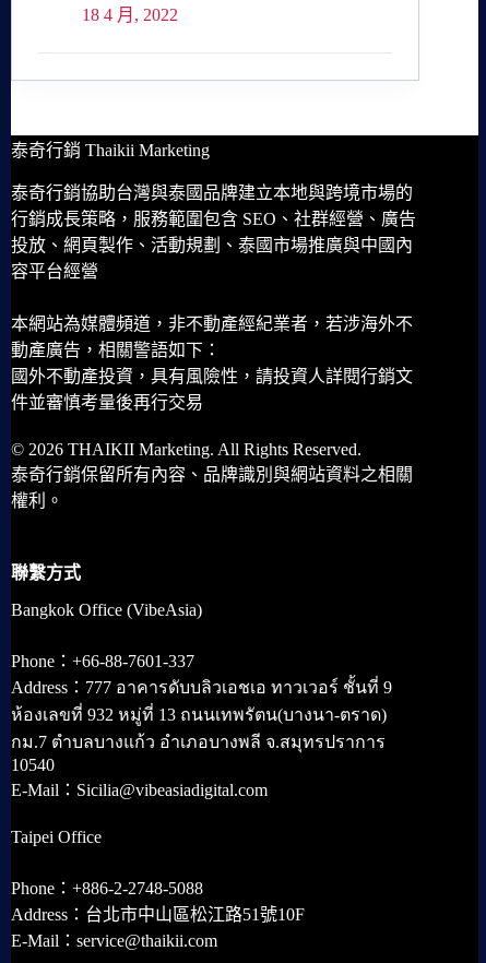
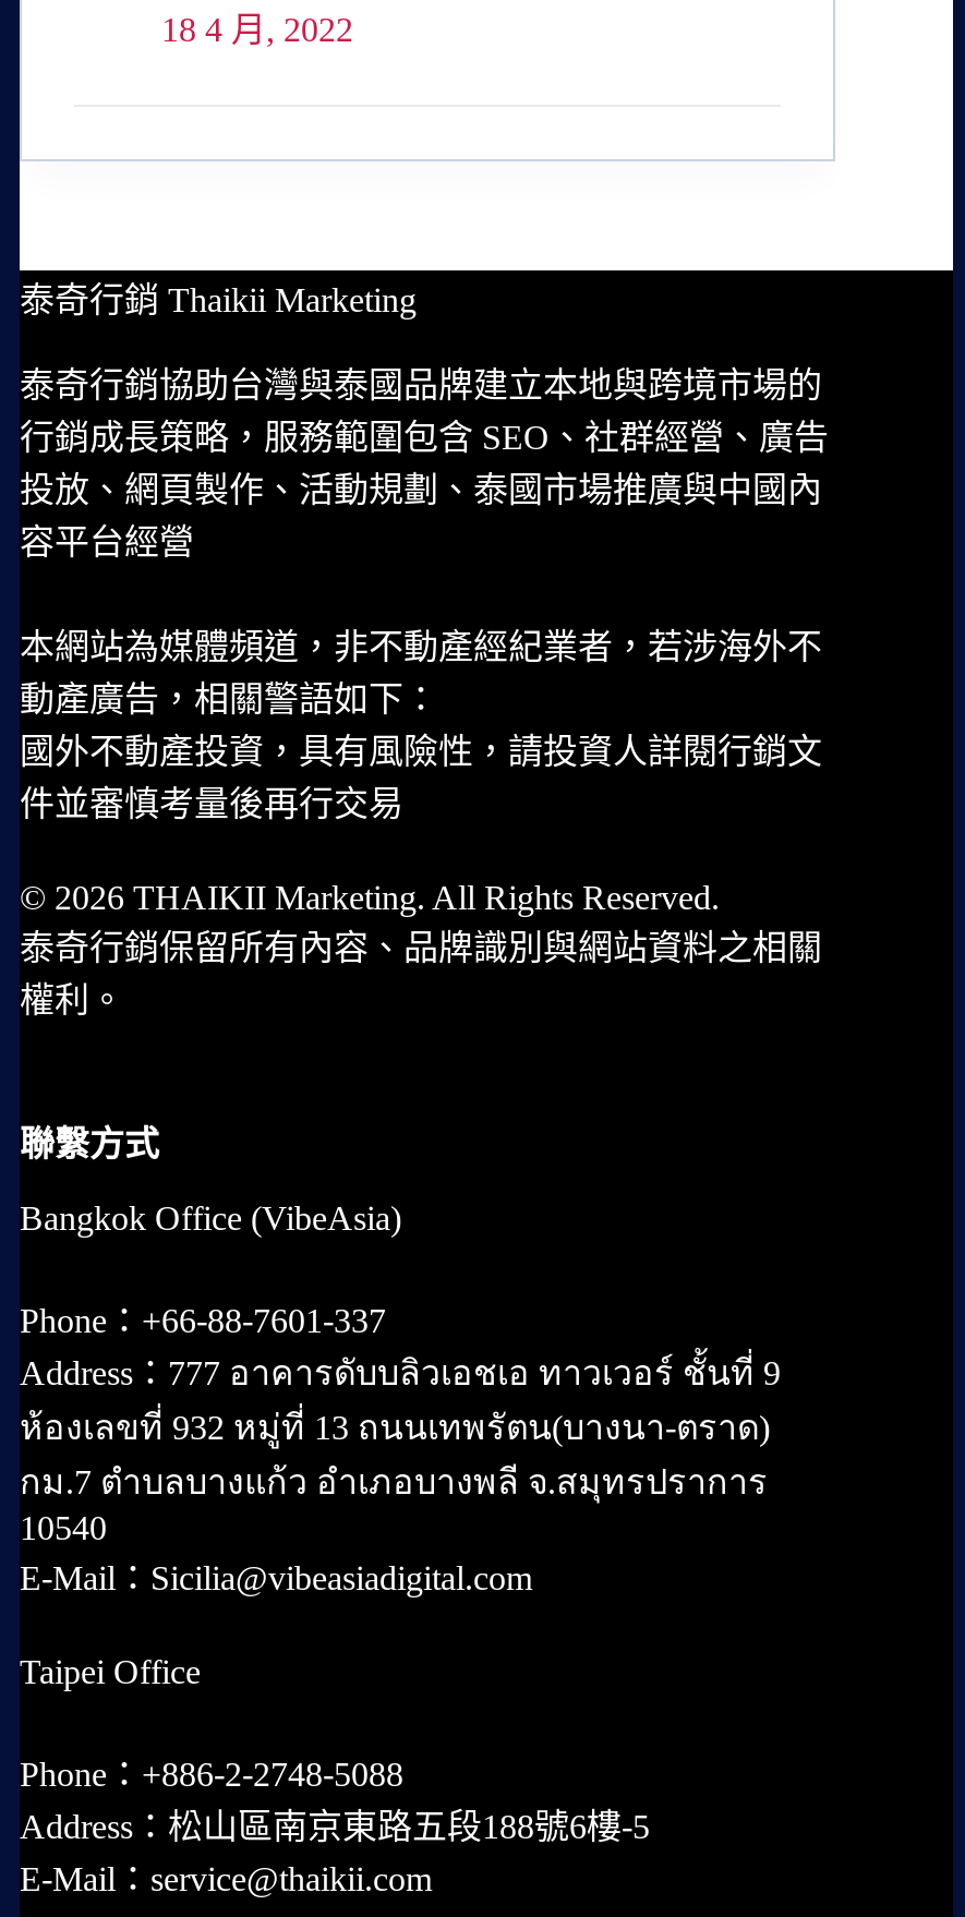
- Address：台北市中山區松江路51號10F
+ Address：松山區南京東路五段188號6樓-5
